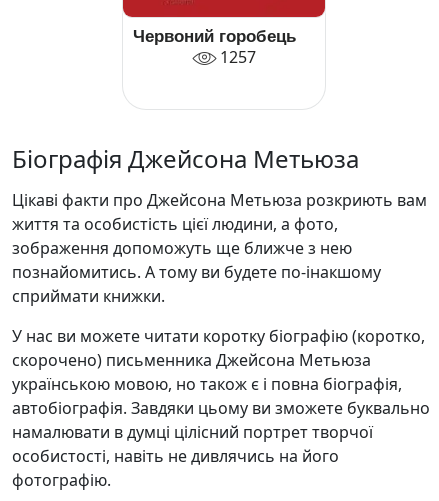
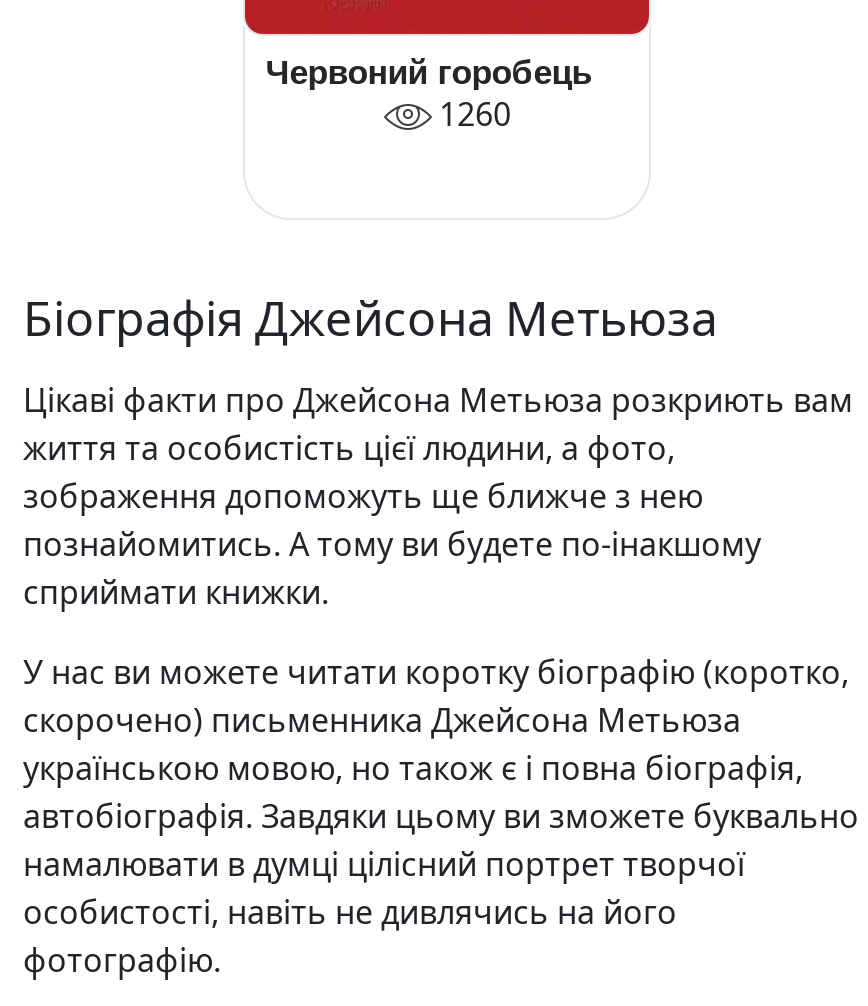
- 1257
+ 1260
